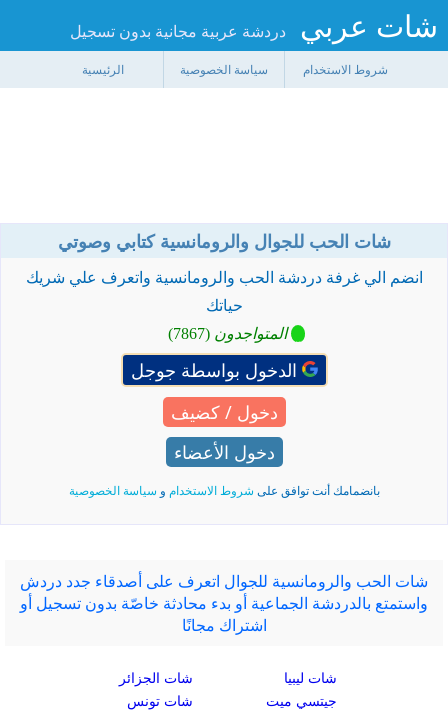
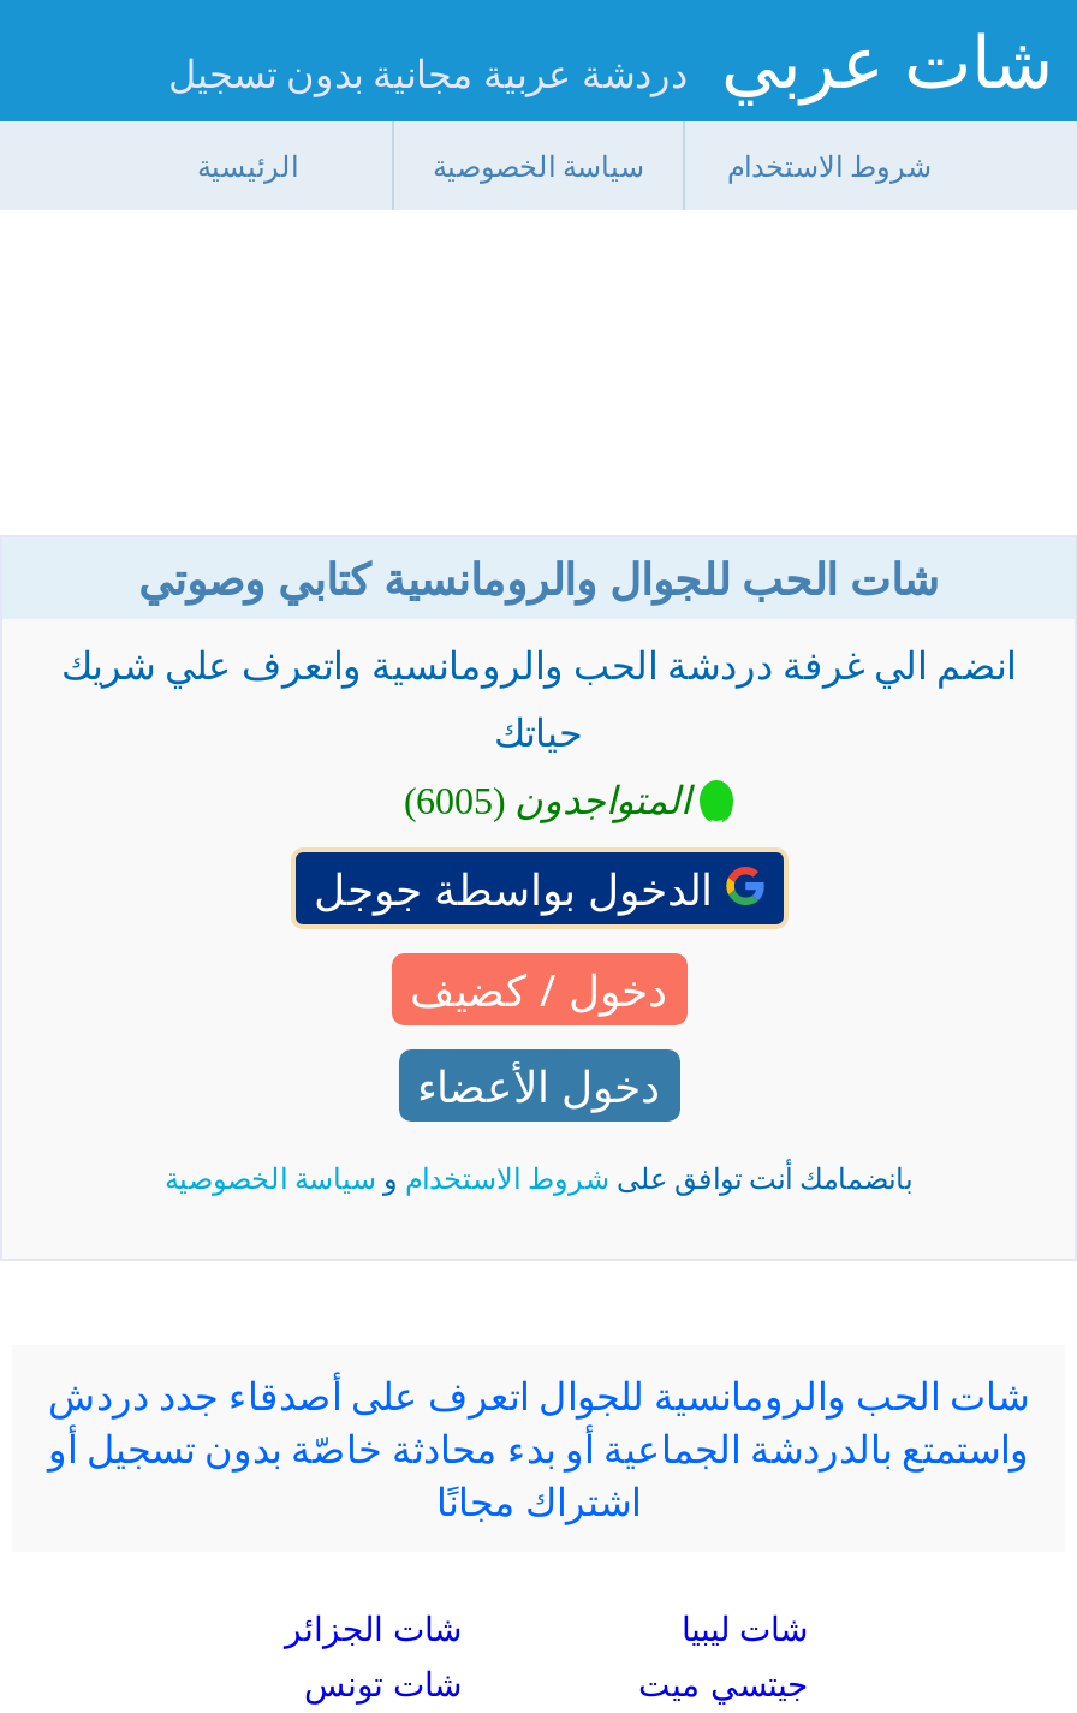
- (7867)
+ (6005)
